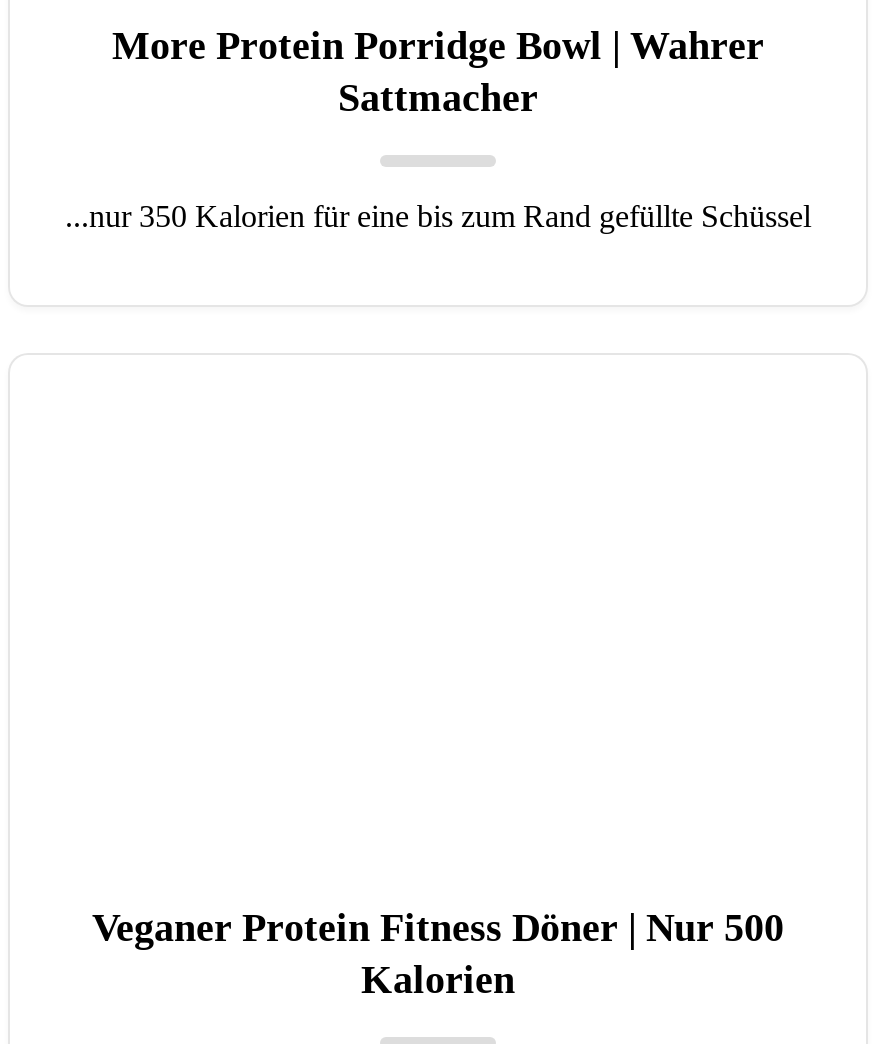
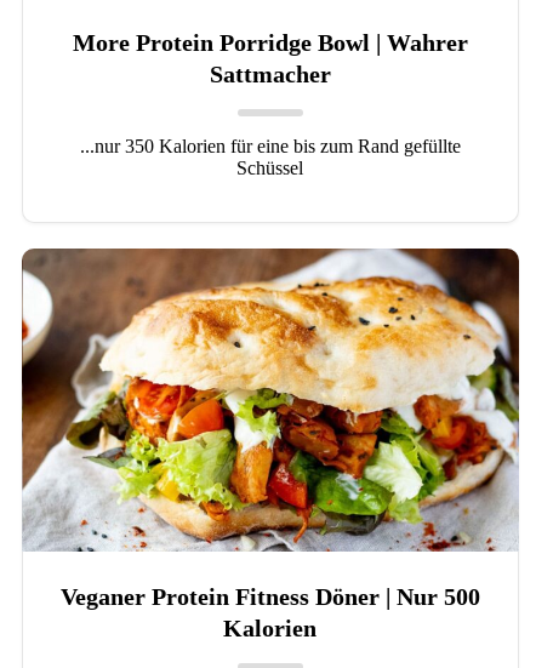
+ [image]
